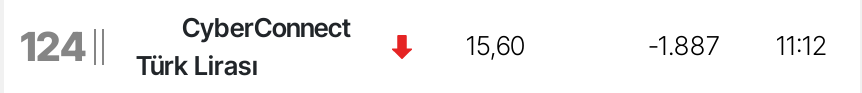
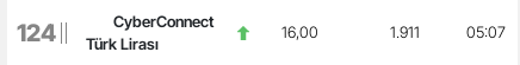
- 15,60
+ 16,00

- -1.887
+ 1.911

- 11:12
+ 05:07
